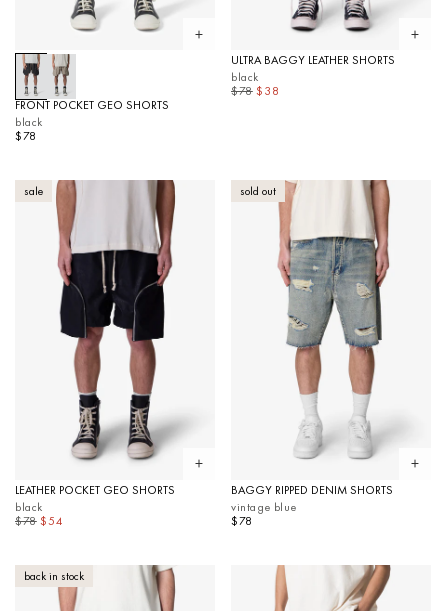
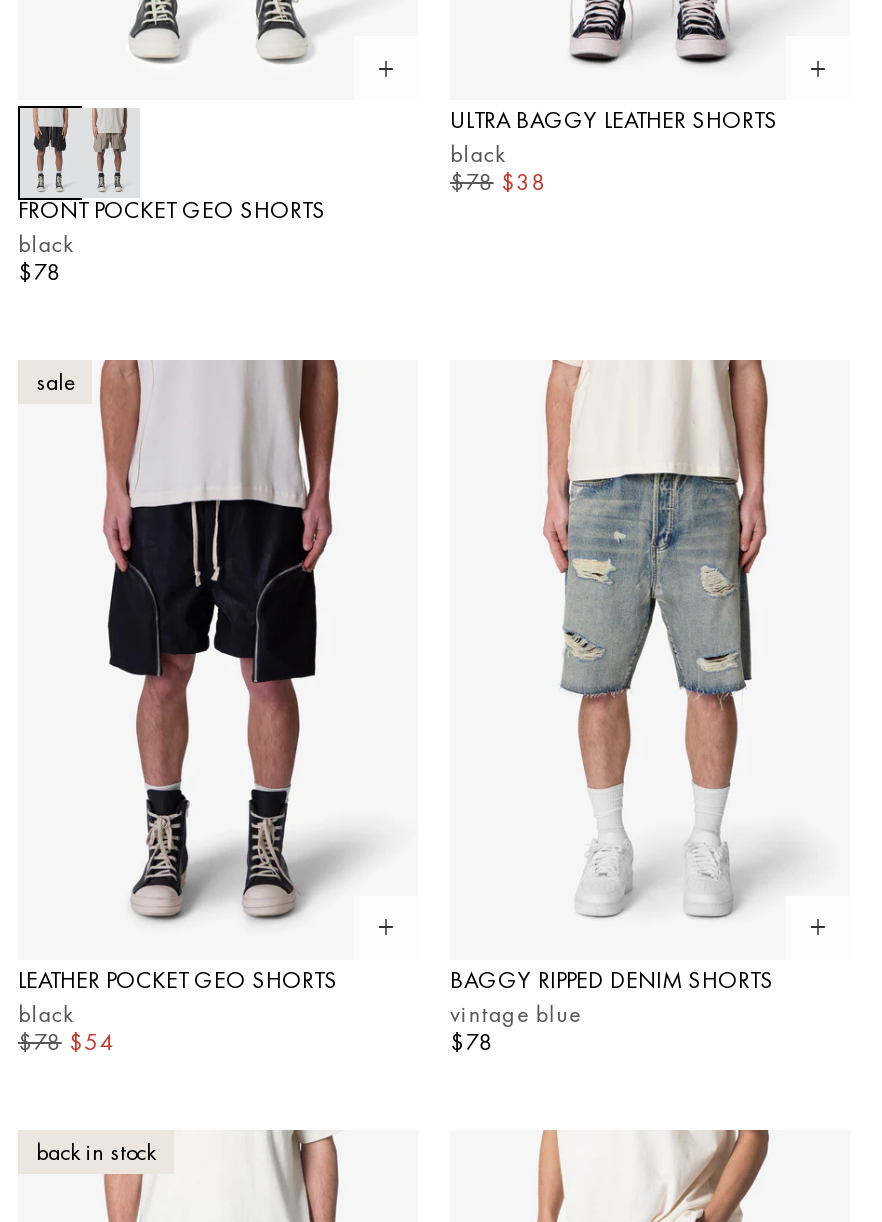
- sold out
